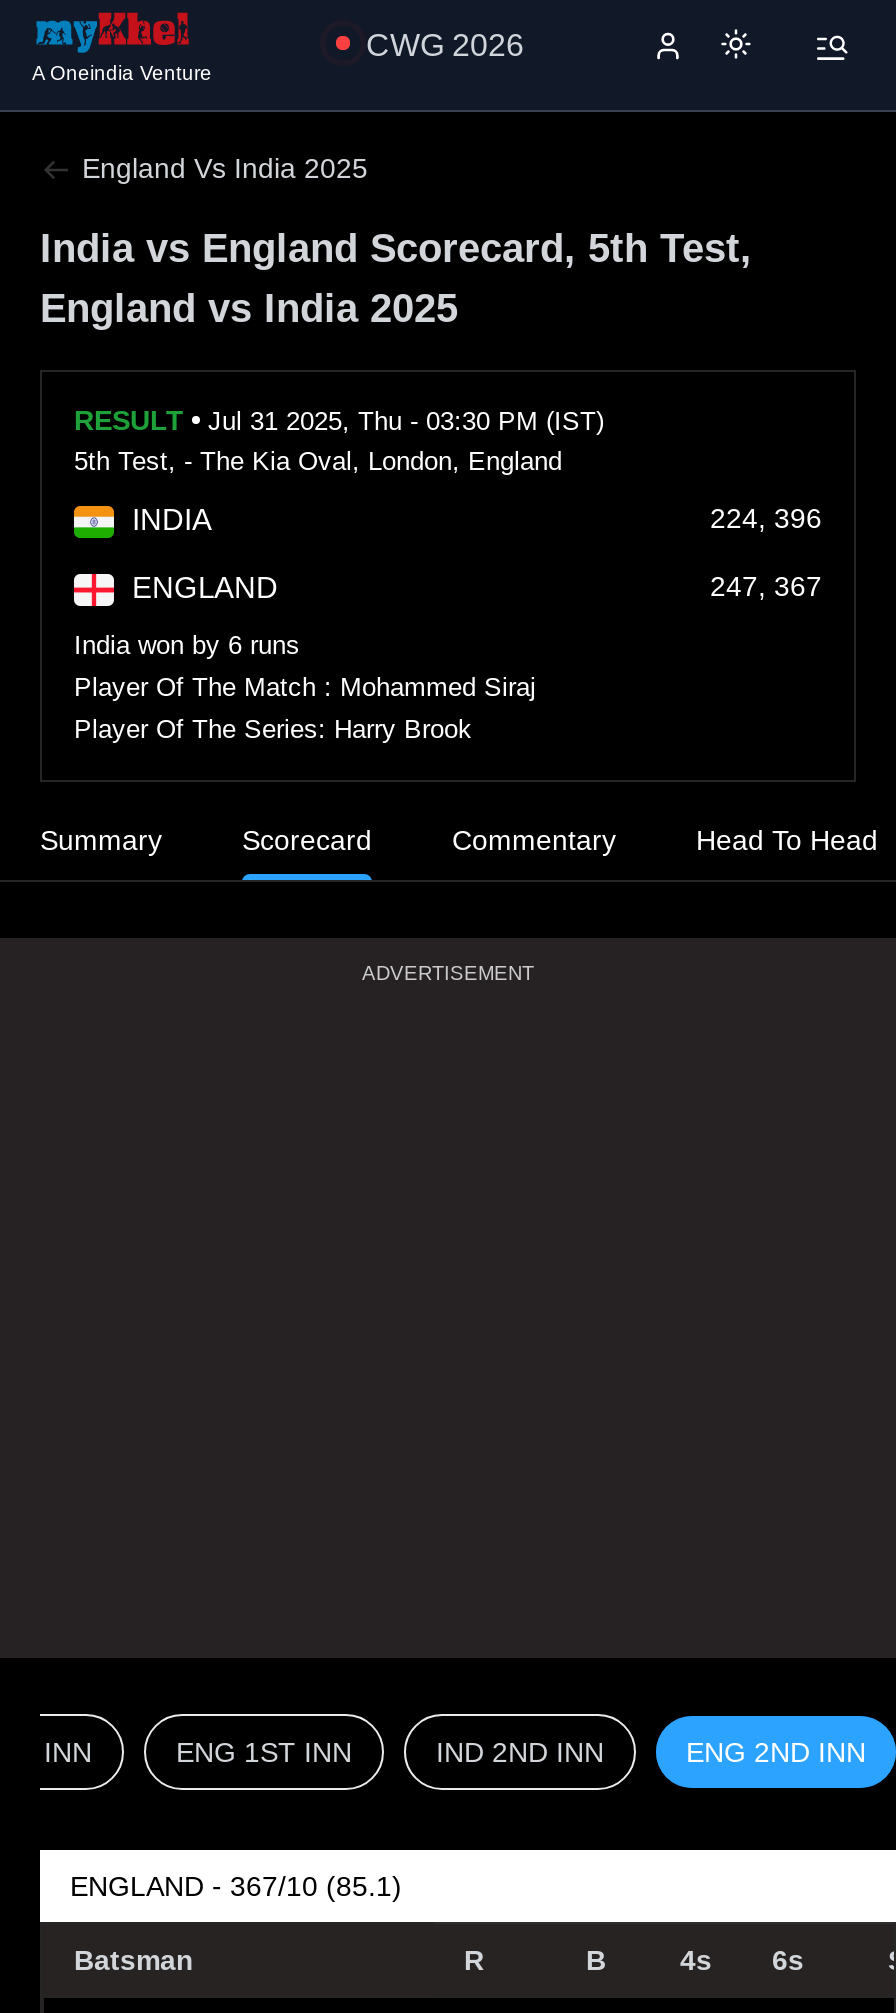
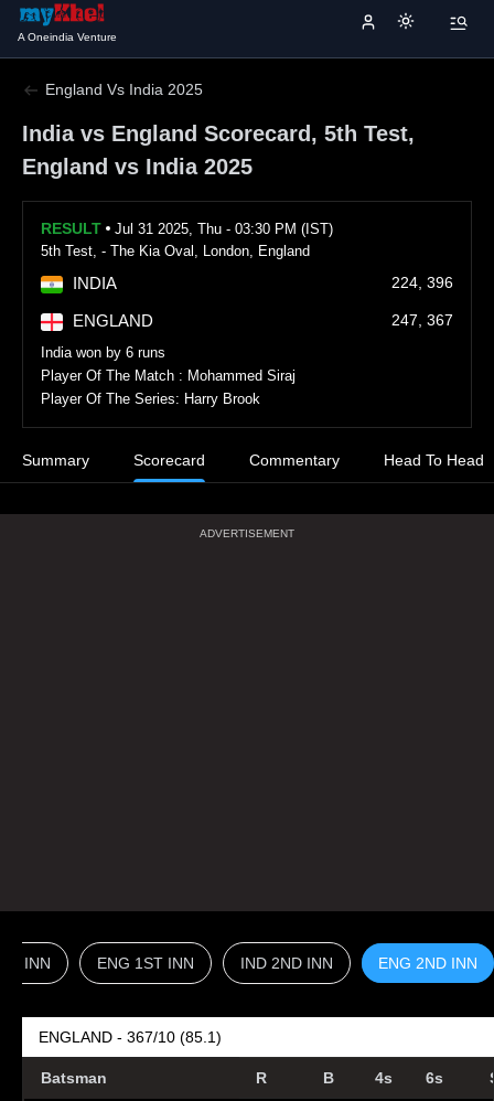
- CWG 2026
